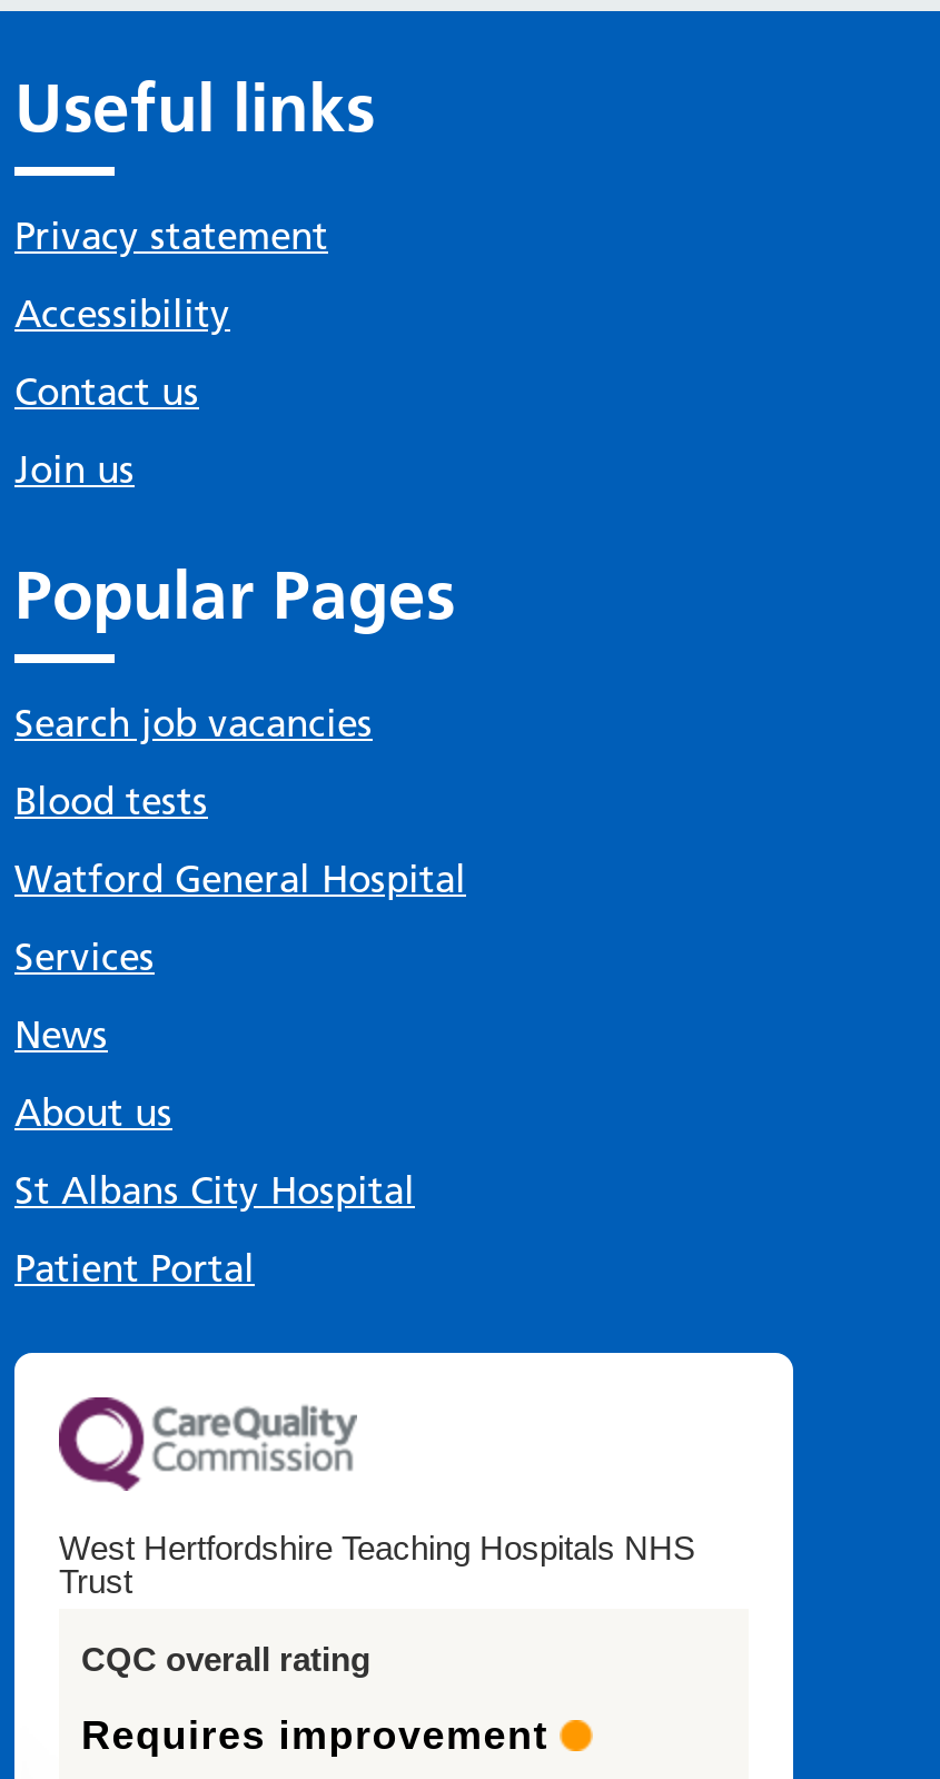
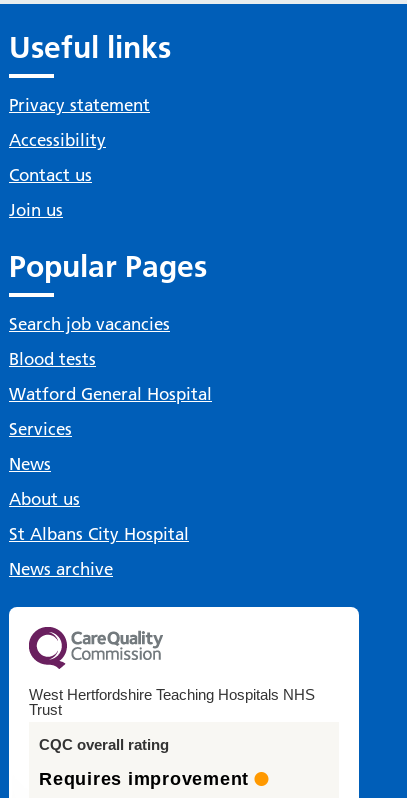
- Patient Portal
+ News archive
